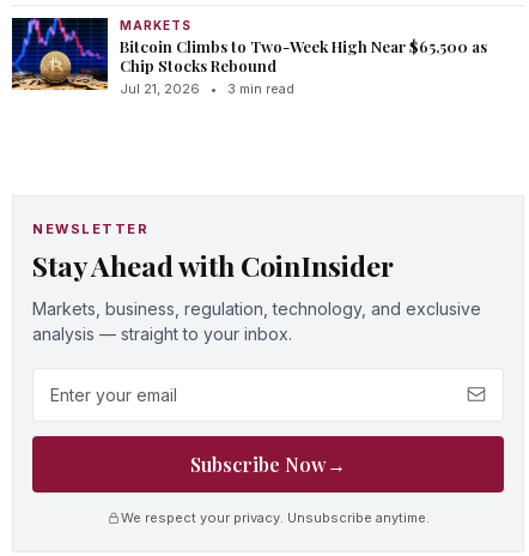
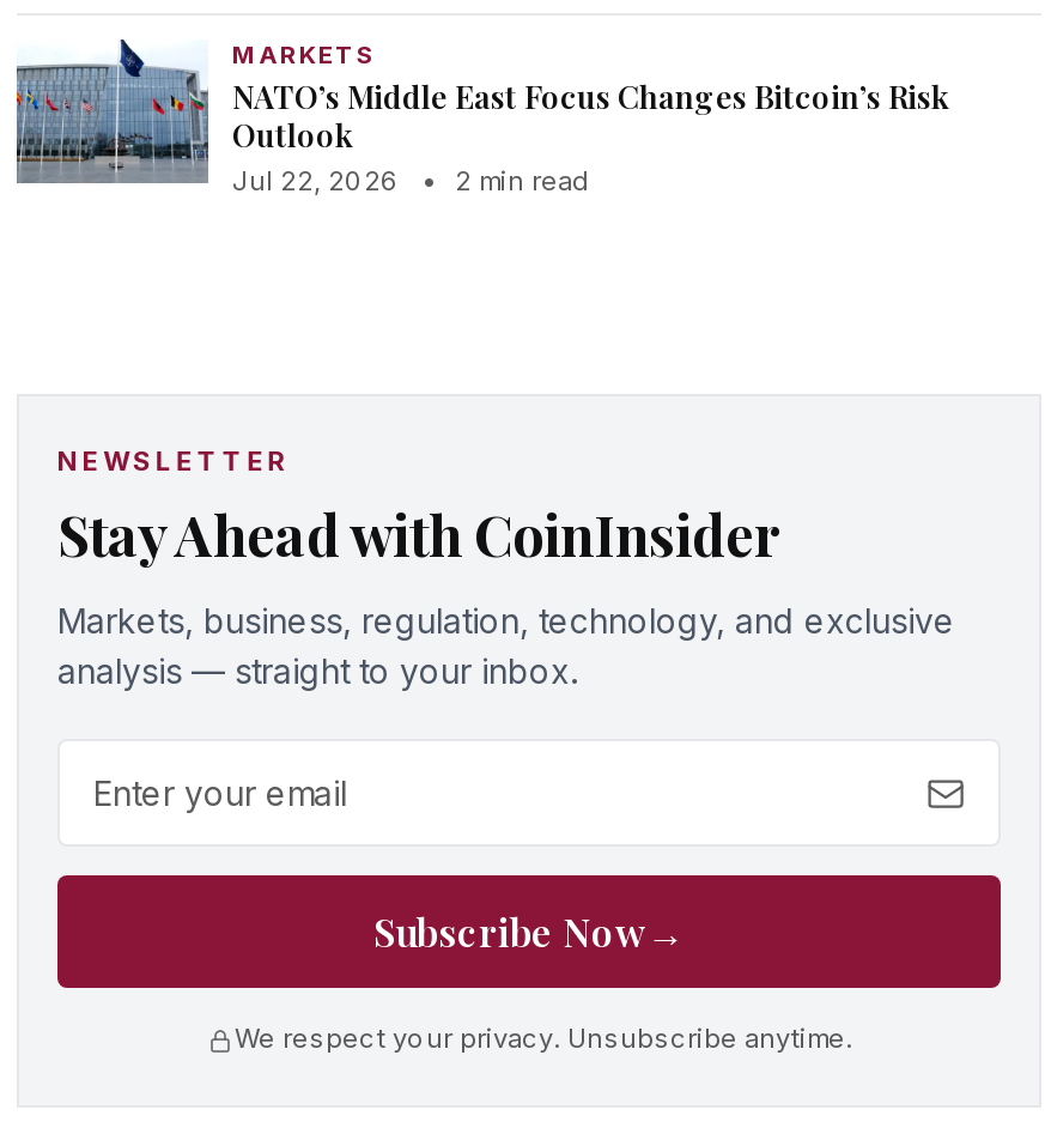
- [image]
- Bitcoin Climbs to Two-Week High Near $65,500 as
- Chip Stocks Rebound
- Jul 21, 2026 • 3 min read
+ [image]
+ NATO’s Middle East Focus Changes Bitcoin’s Risk
+ Outlook
+ Jul 22, 2026 • 2 min read
